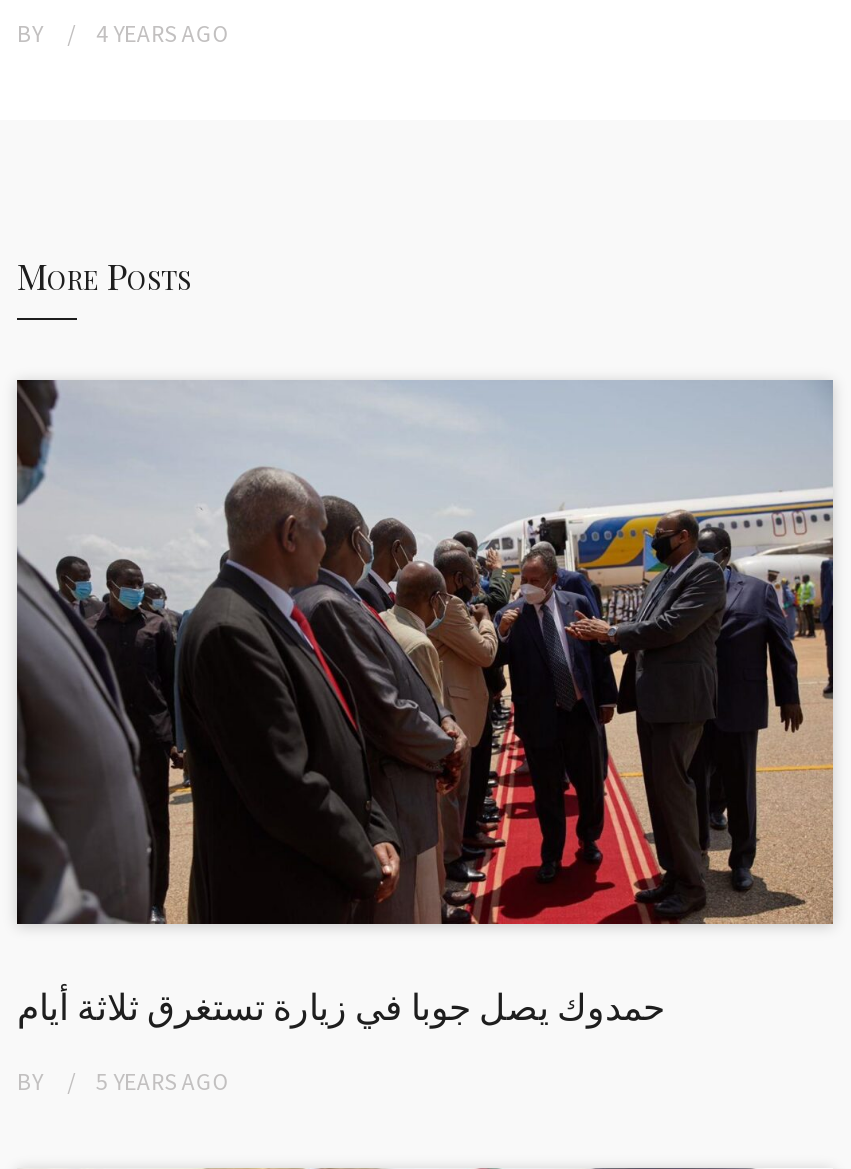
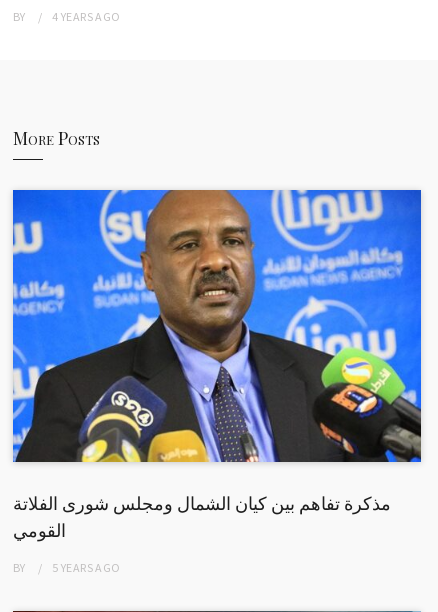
- [image]
- حمدوك يصل جوبا في زيارة تستغرق ثلاثة أيام
+ [image]
+ مذكرة تفاهم بين كيان الشمال ومجلس شورى الفلاتة
+ القومي
